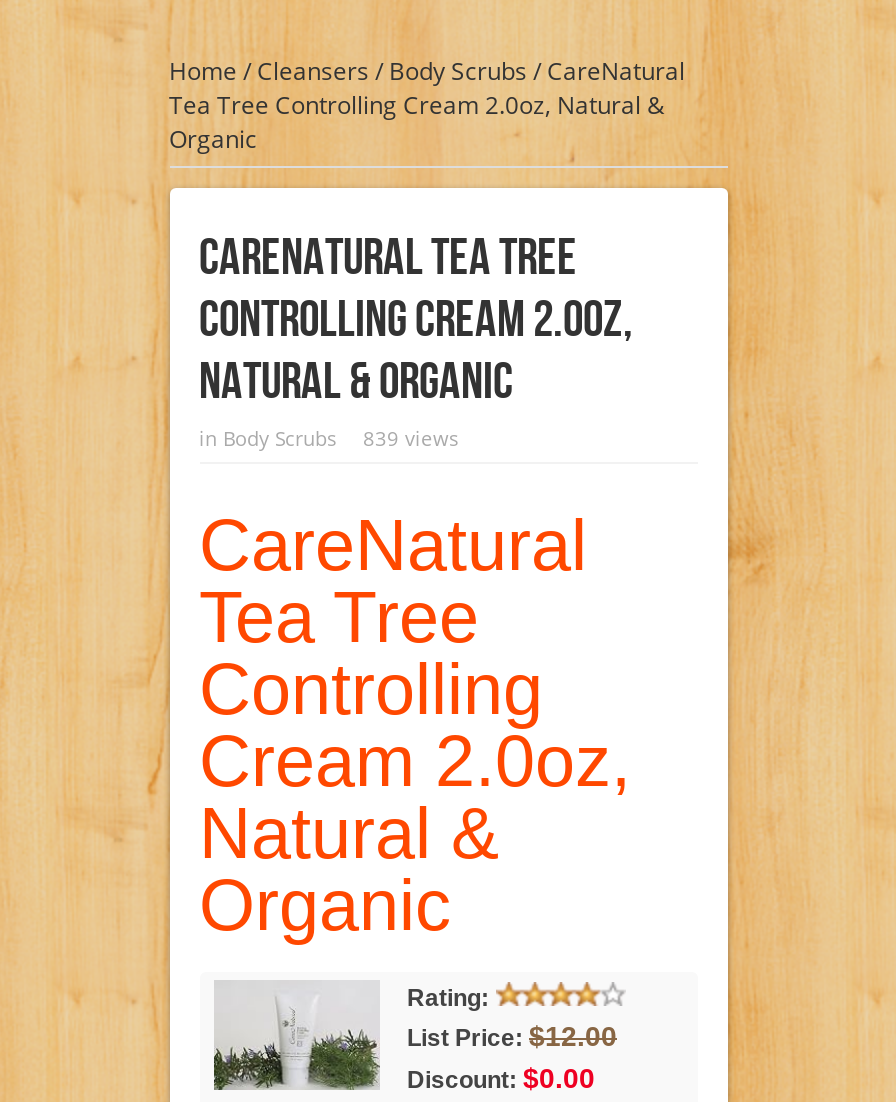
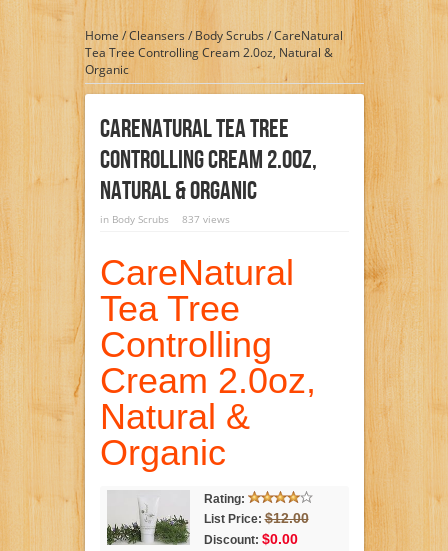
- in Body Scrubs 839 views
+ in Body Scrubs 837 views
